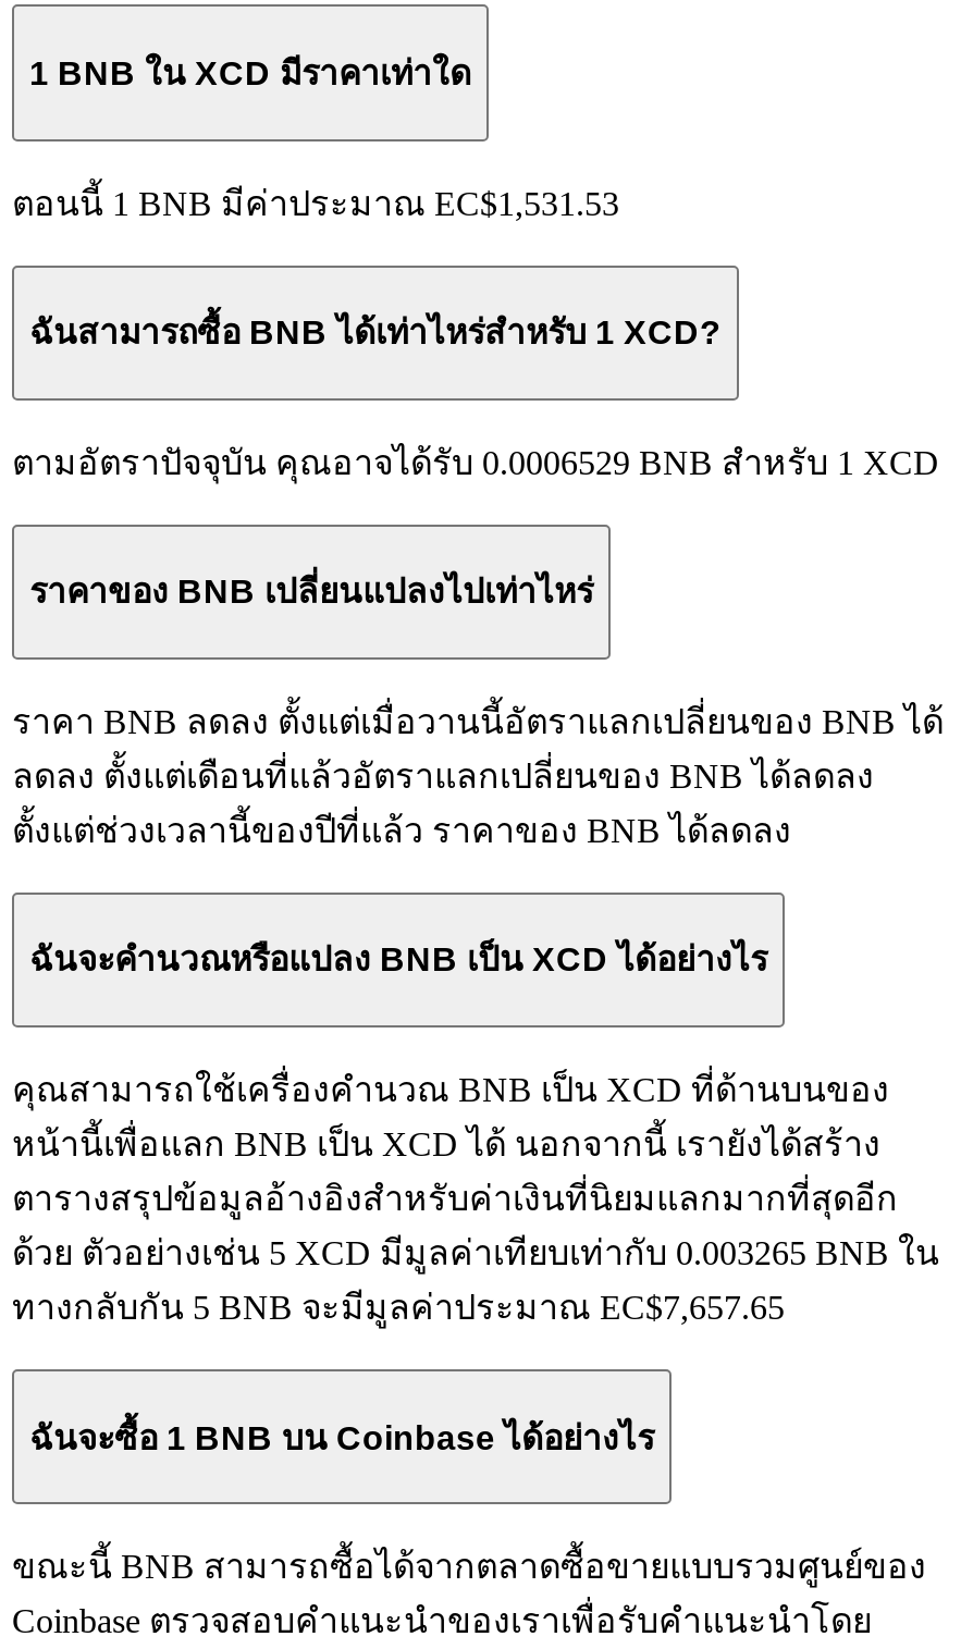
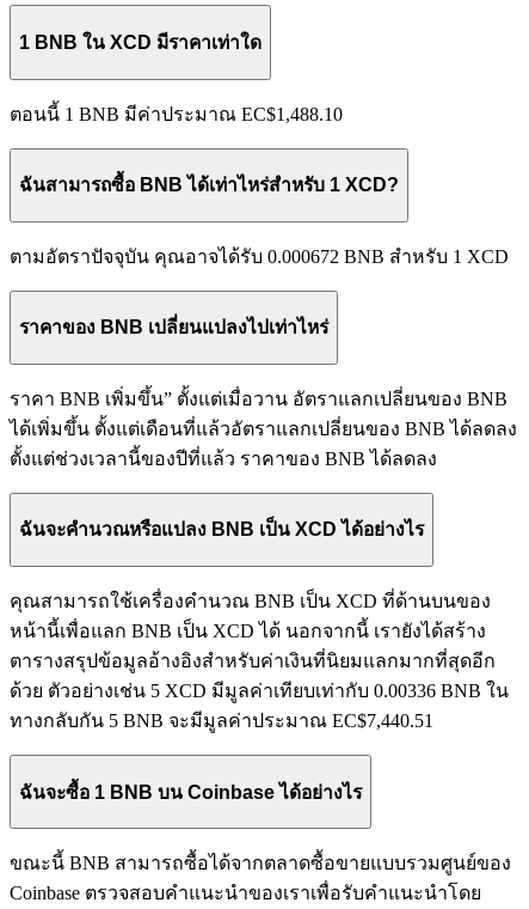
- ตอนนี้ 1 BNB มีค่าประมาณ EC$1,531.53
+ ตอนนี้ 1 BNB มีค่าประมาณ EC$1,488.10

- ตามอัตราปัจจุบัน คุณอาจได้รับ 0.0006529 BNB สำหรับ 1 XCD
+ ตามอัตราปัจจุบัน คุณอาจได้รับ 0.000672 BNB สำหรับ 1 XCD

- ราคา BNB ลดลง ตั้งแต่เมื่อวานนี้อัตราแลกเปลี่ยนของ BNB ได้
+ ราคา BNB เพิ่มขึ้น” ตั้งแต่เมื่อวาน อัตราแลกเปลี่ยนของ BNB

- ลดลง ตั้งแต่เดือนที่แล้วอัตราแลกเปลี่ยนของ BNB ได้ลดลง
+ ได้เพิ่มขึ้น ตั้งแต่เดือนที่แล้วอัตราแลกเปลี่ยนของ BNB ได้ลดลง

- ด้วย ตัวอย่างเช่น 5 XCD มีมูลค่าเทียบเท่ากับ 0.003265 BNB ใน
+ ด้วย ตัวอย่างเช่น 5 XCD มีมูลค่าเทียบเท่ากับ 0.00336 BNB ใน

- ทางกลับกัน 5 BNB จะมีมูลค่าประมาณ EC$7,657.65
+ ทางกลับกัน 5 BNB จะมีมูลค่าประมาณ EC$7,440.51
